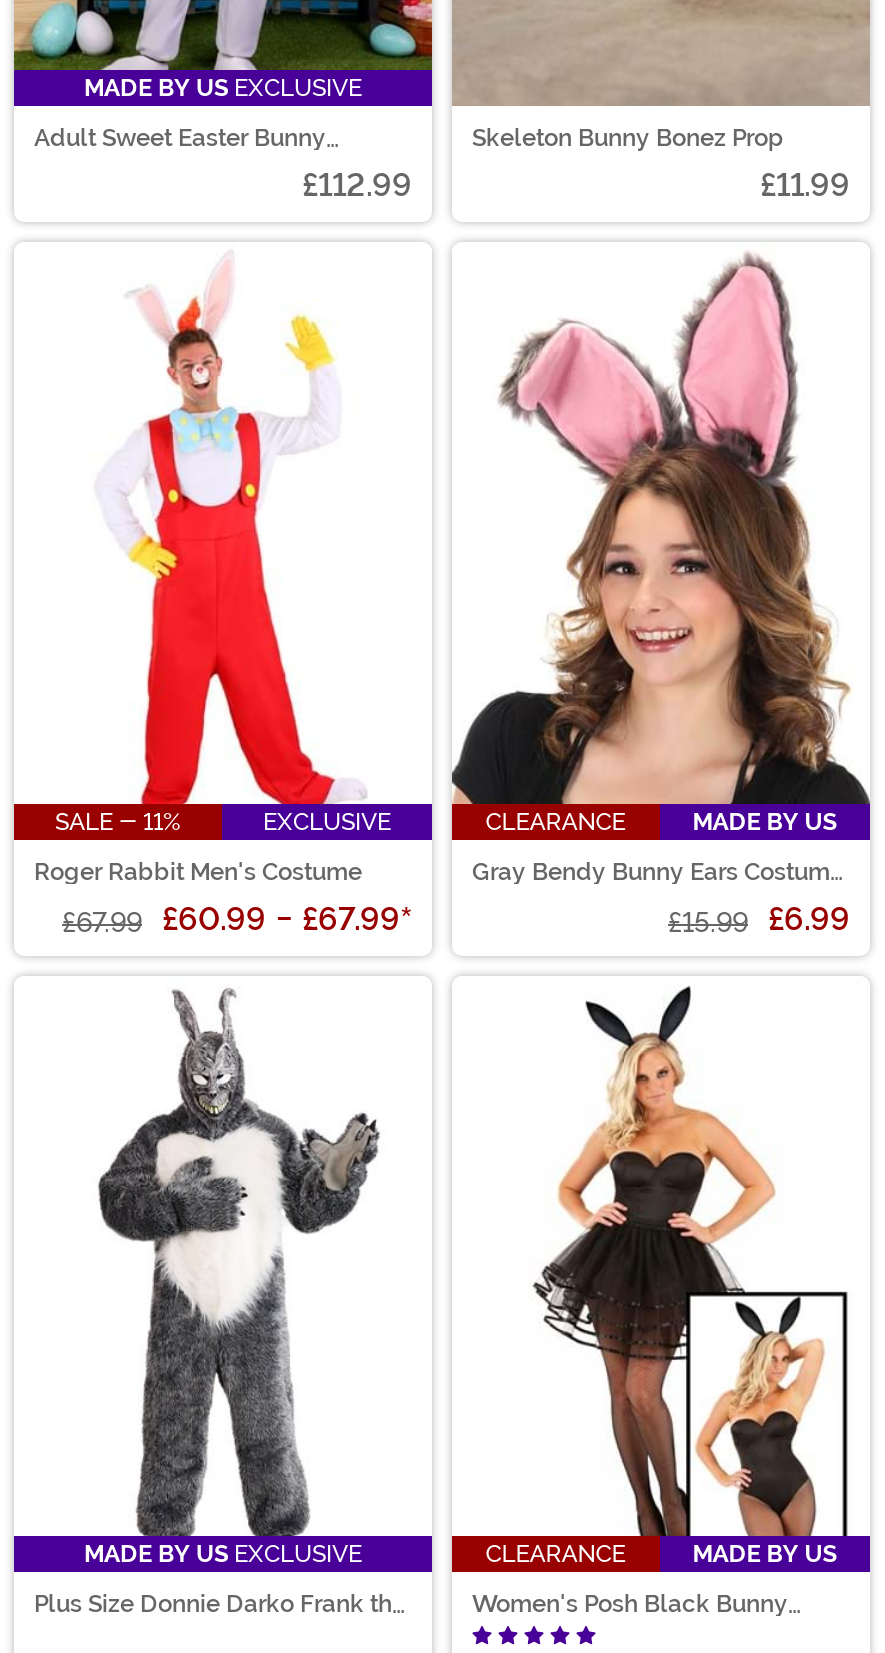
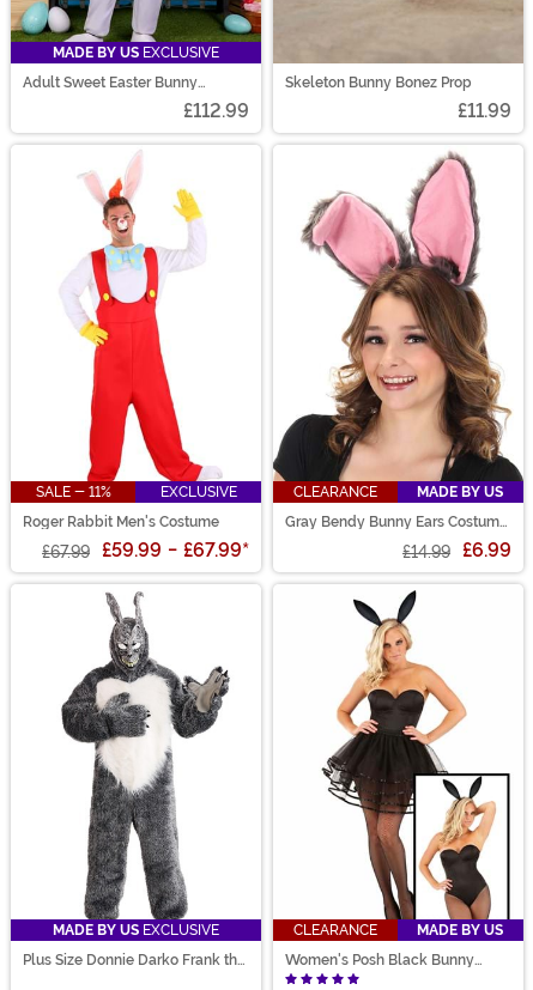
- £67.99 £60.99 - £67.99*
+ £67.99 £59.99 - £67.99*

- £15.99 £6.99
+ £14.99 £6.99
